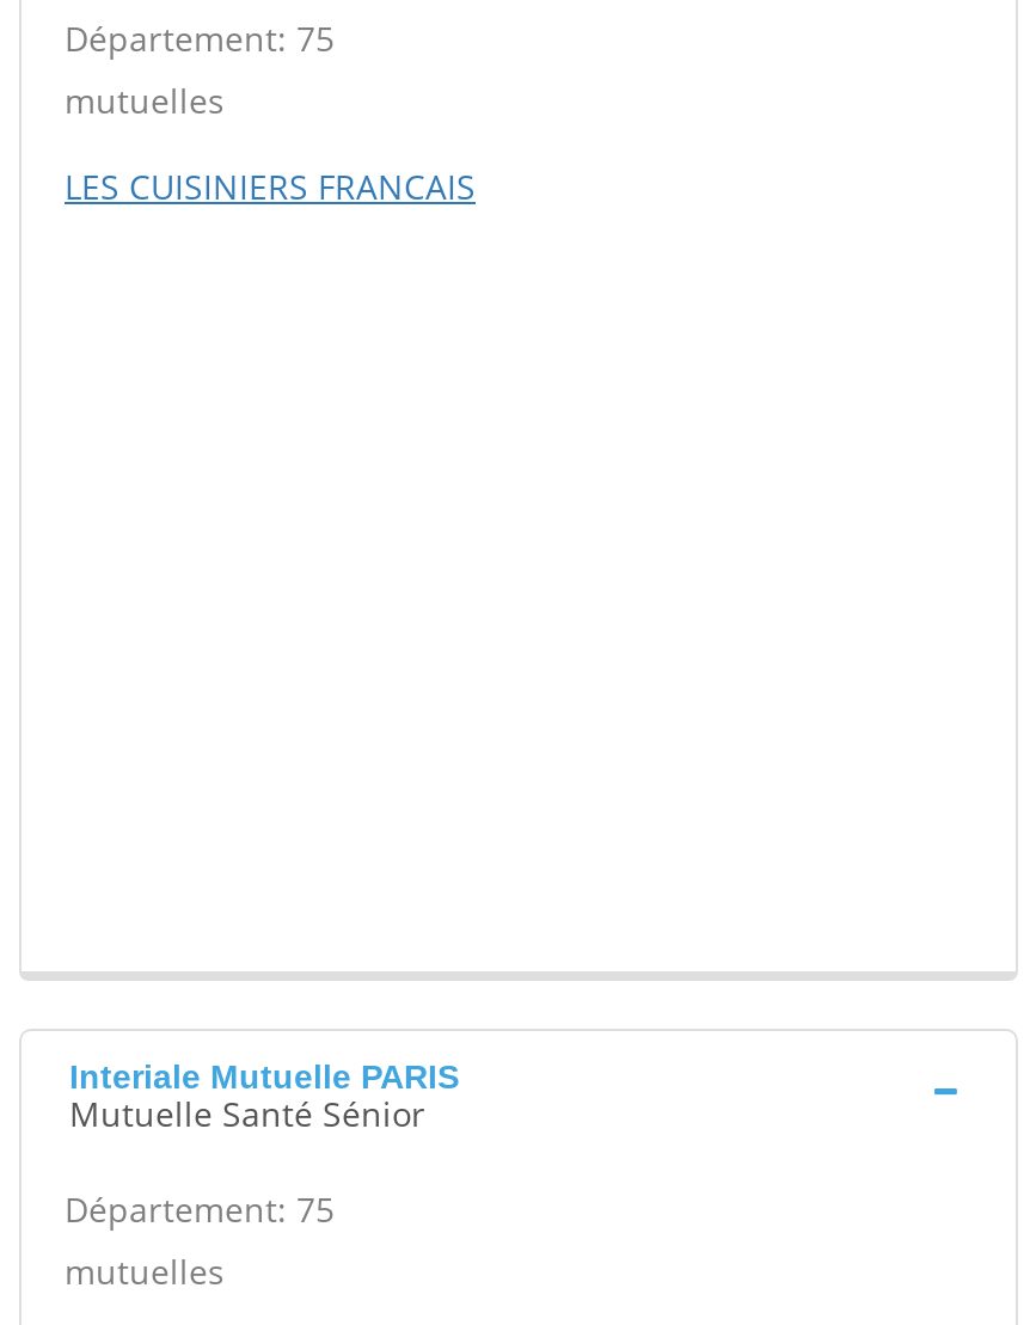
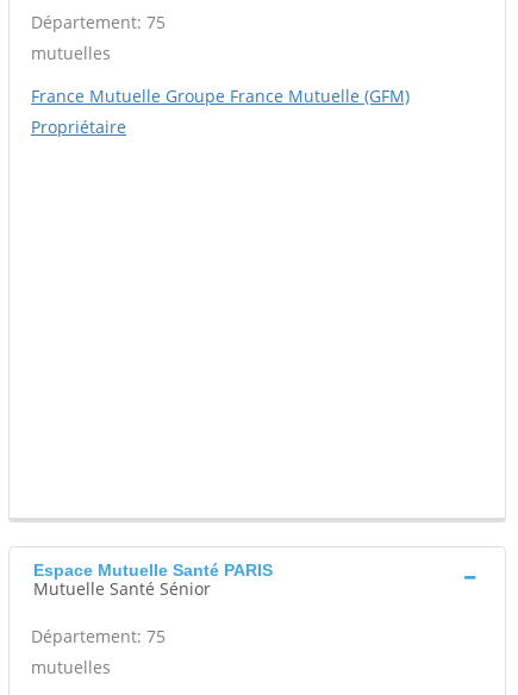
- LES CUISINIERS FRANCAIS
+ France Mutuelle Groupe France Mutuelle (GFM)
+ Propriétaire

- Interiale Mutuelle PARIS
+ Espace Mutuelle Santé PARIS
